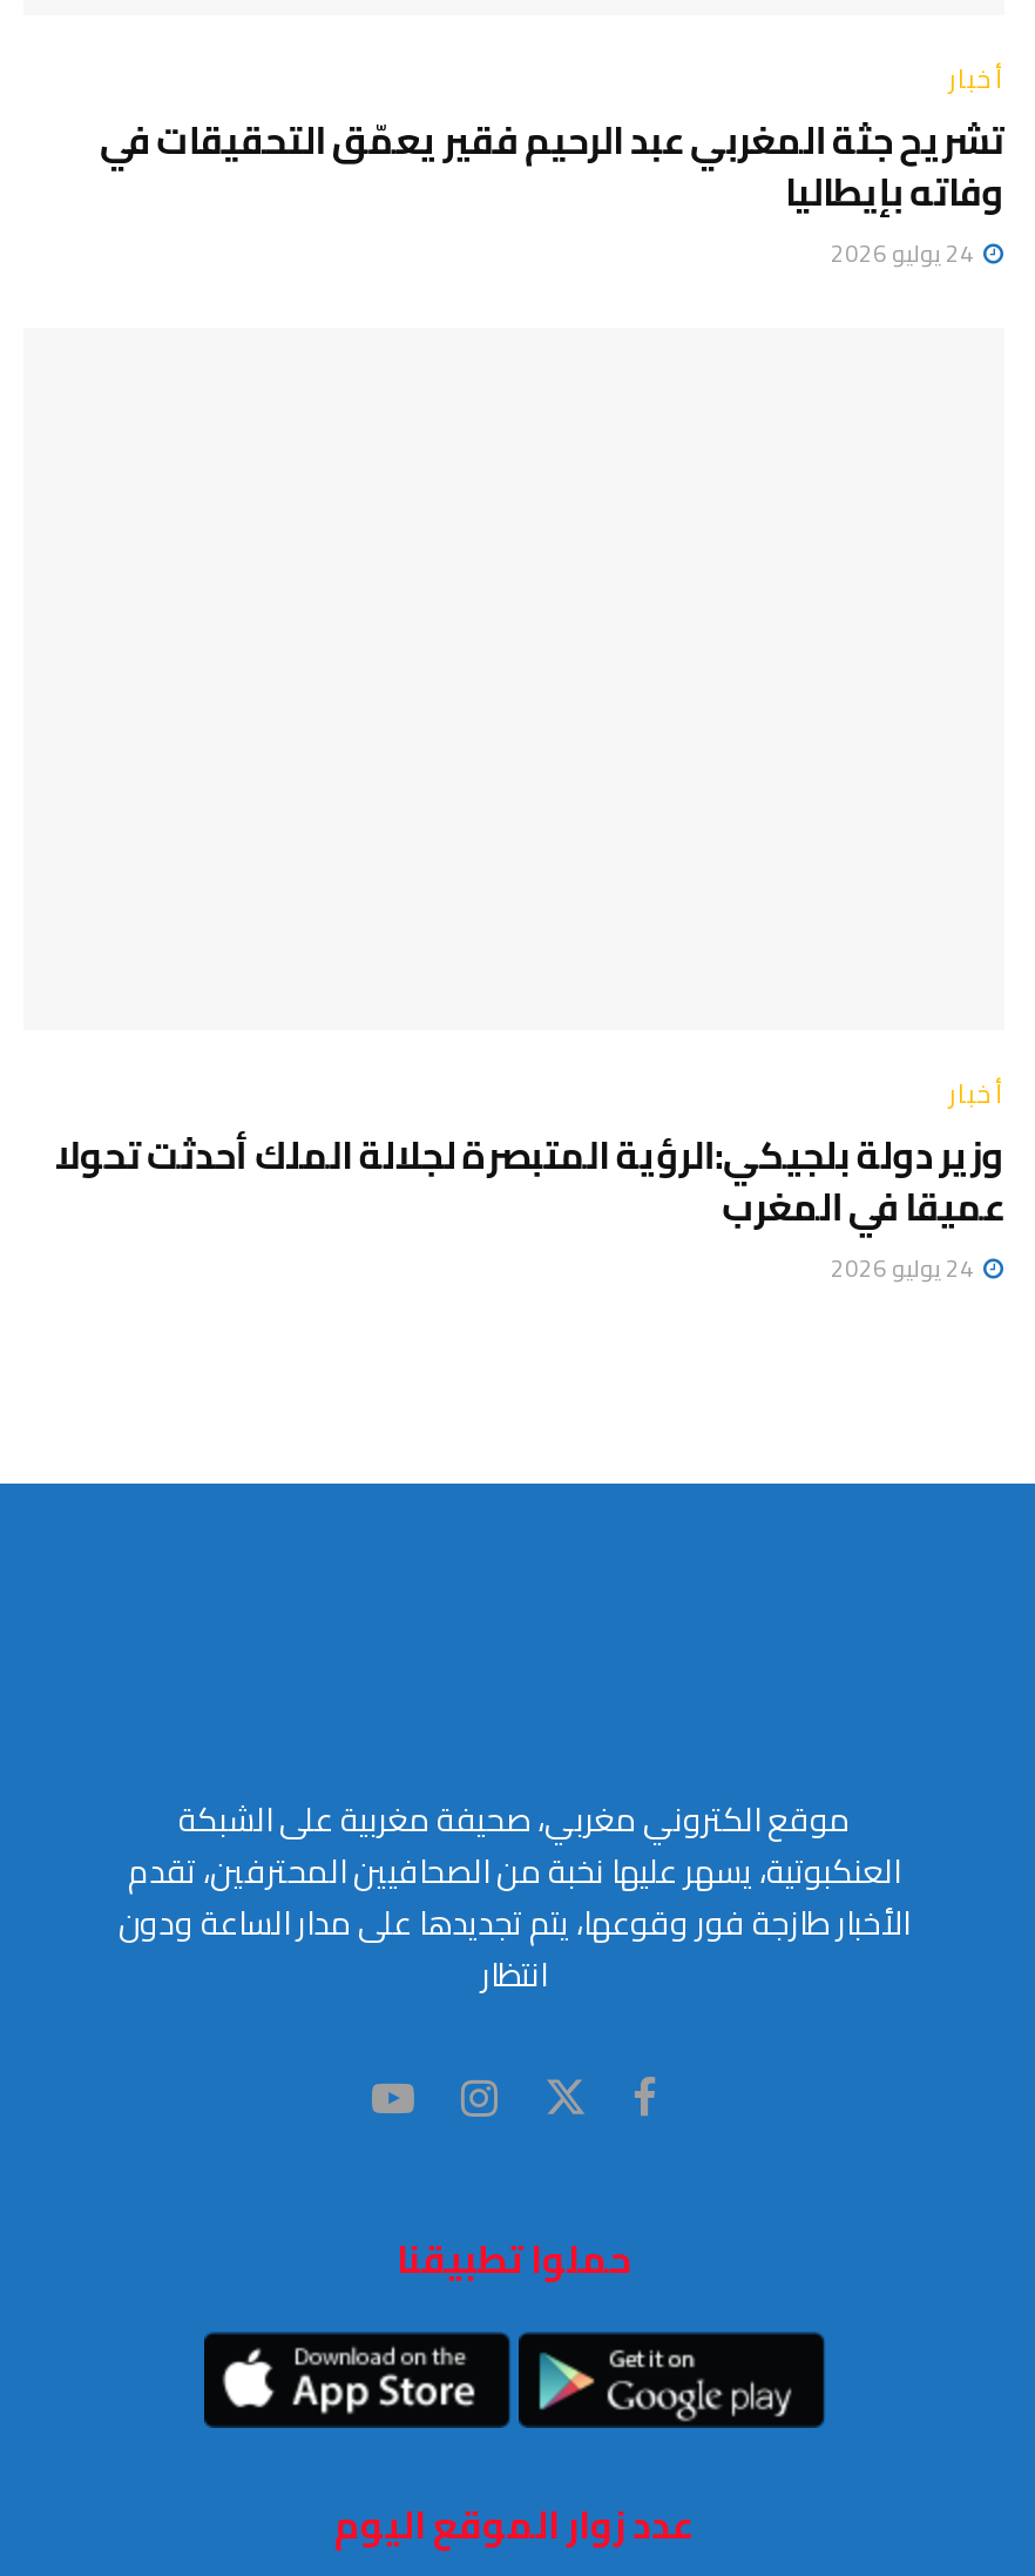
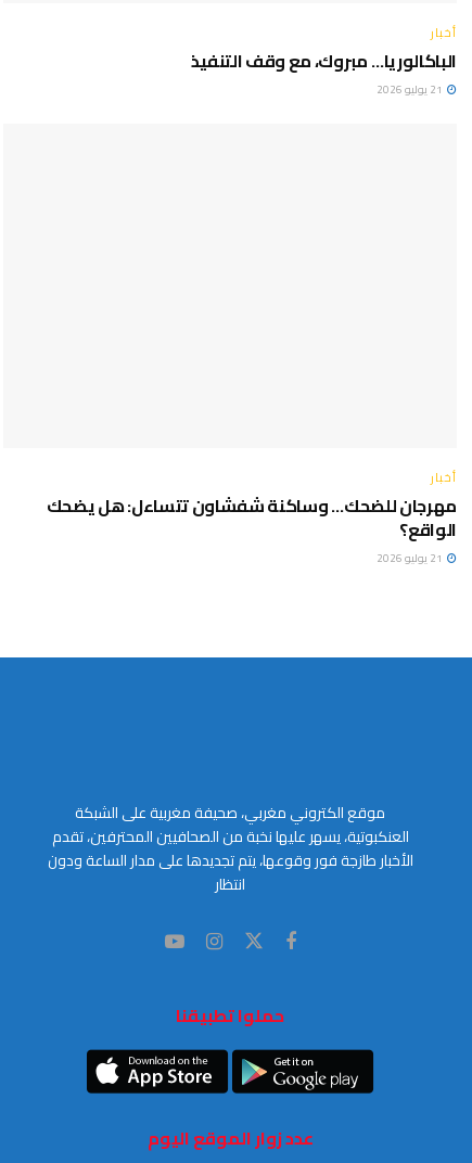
- تشريح جثة المغربي عبد الرحيم فقير يعمّق التحقيقات في
- وفاته بإيطاليا
+ الباكالوريا… مبروك، مع وقف التنفيذ

- وزير دولة بلجيكي:الرؤية المتبصرة لجلالة الملك أحدثت تحولا
- عميقا في المغرب
+ مهرجان للضحك… وساكنة شفشاون تتساءل: هل يضحك
+ الواقع؟
